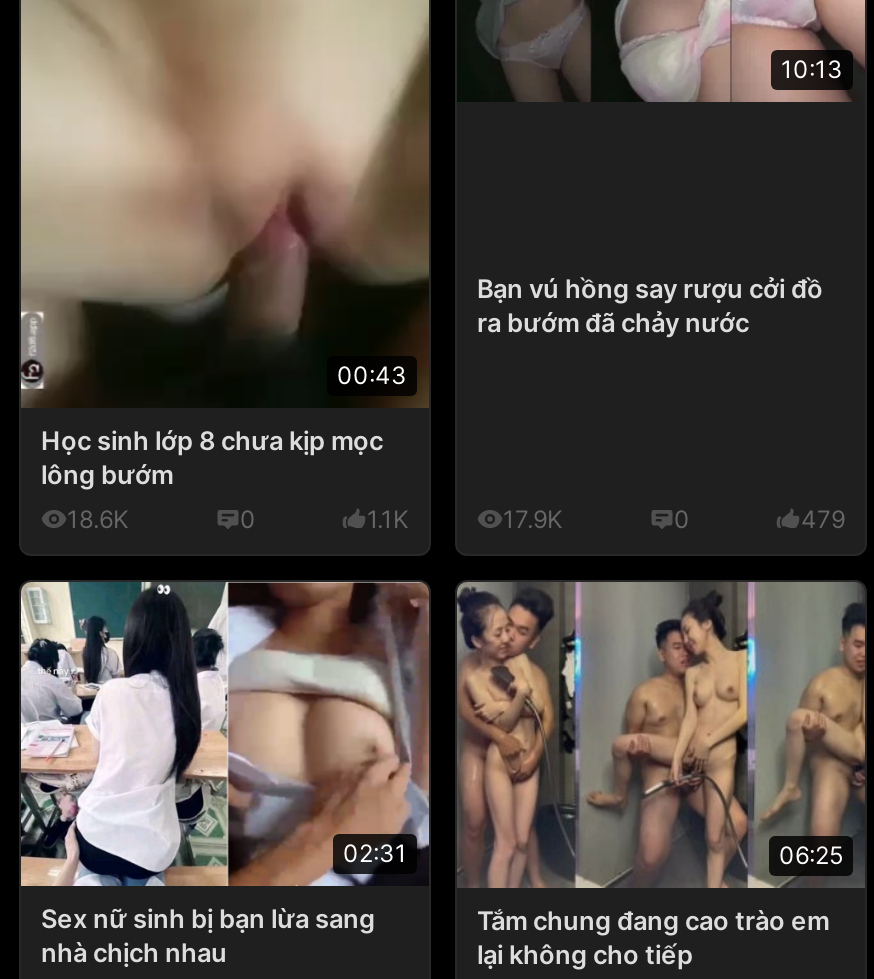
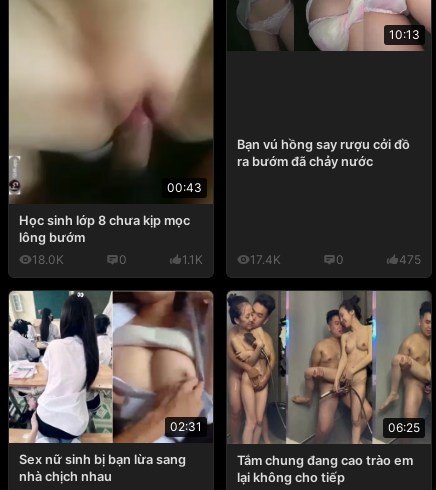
- 18.6K
+ 18.0K

- 17.9K
+ 17.4K

- 479
+ 475
